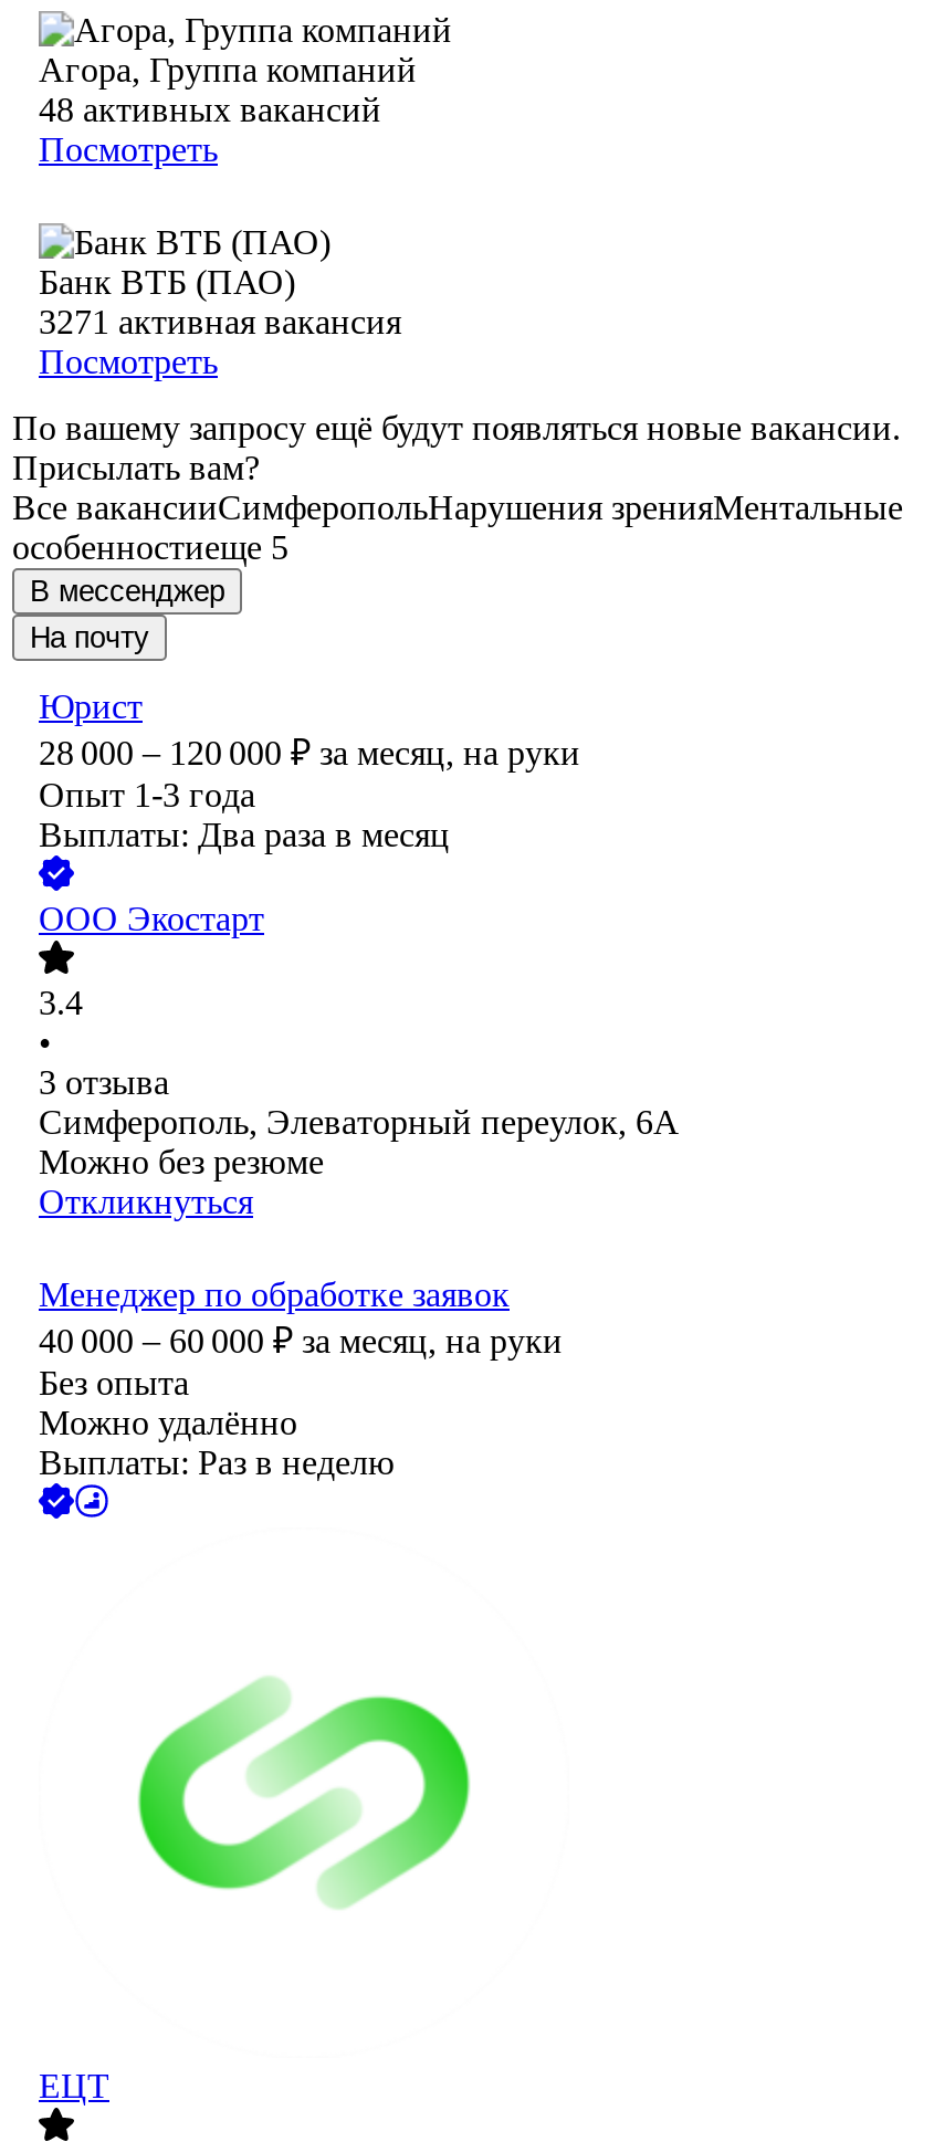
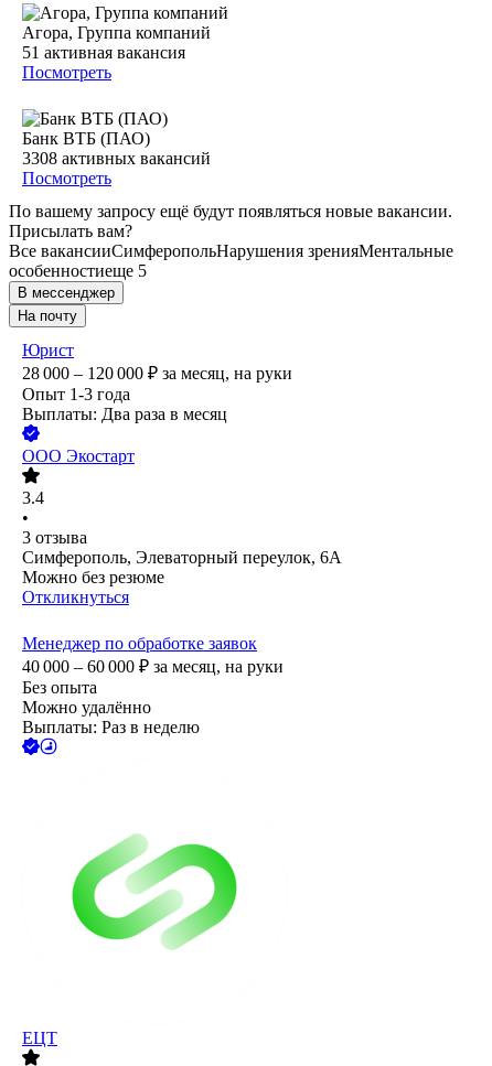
- 48 активных вакансий
+ 51 активная вакансия

- 3271 активная вакансия
+ 3308 активных вакансий
